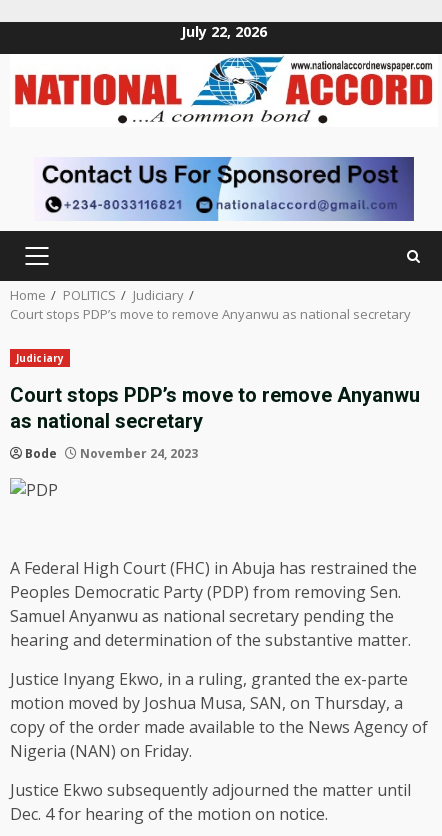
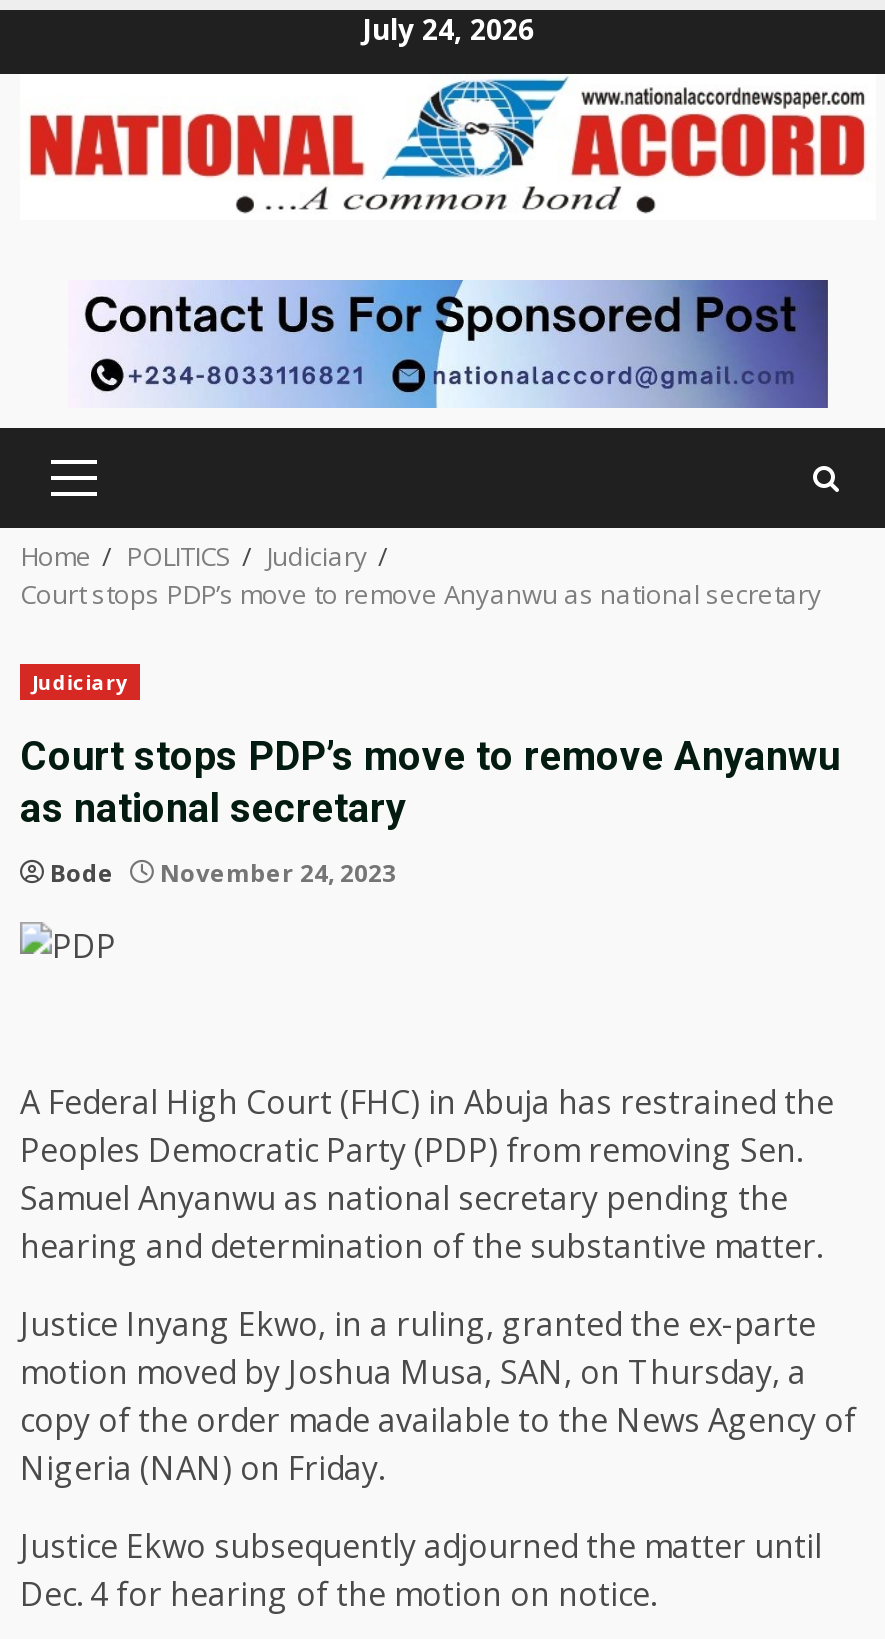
- July 22, 2026
+ July 24, 2026
